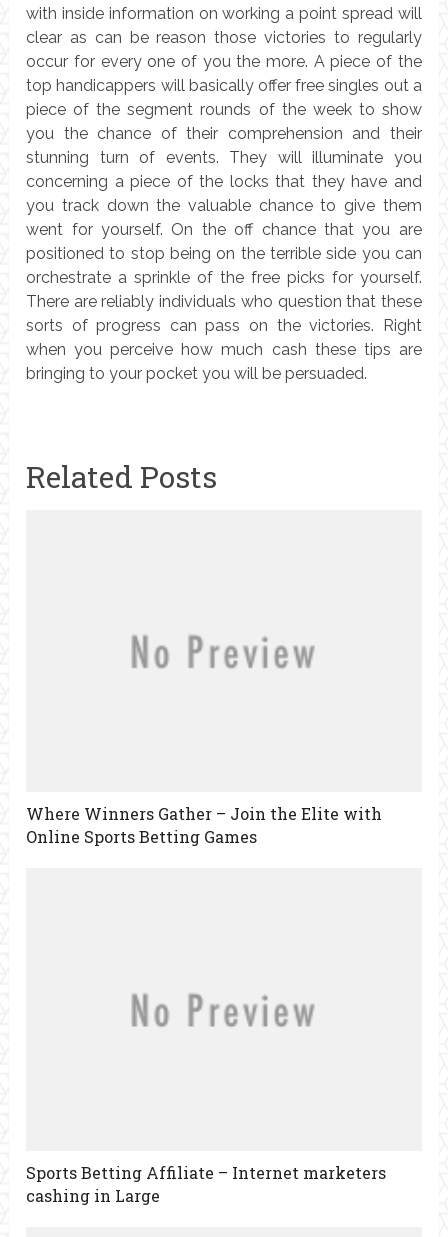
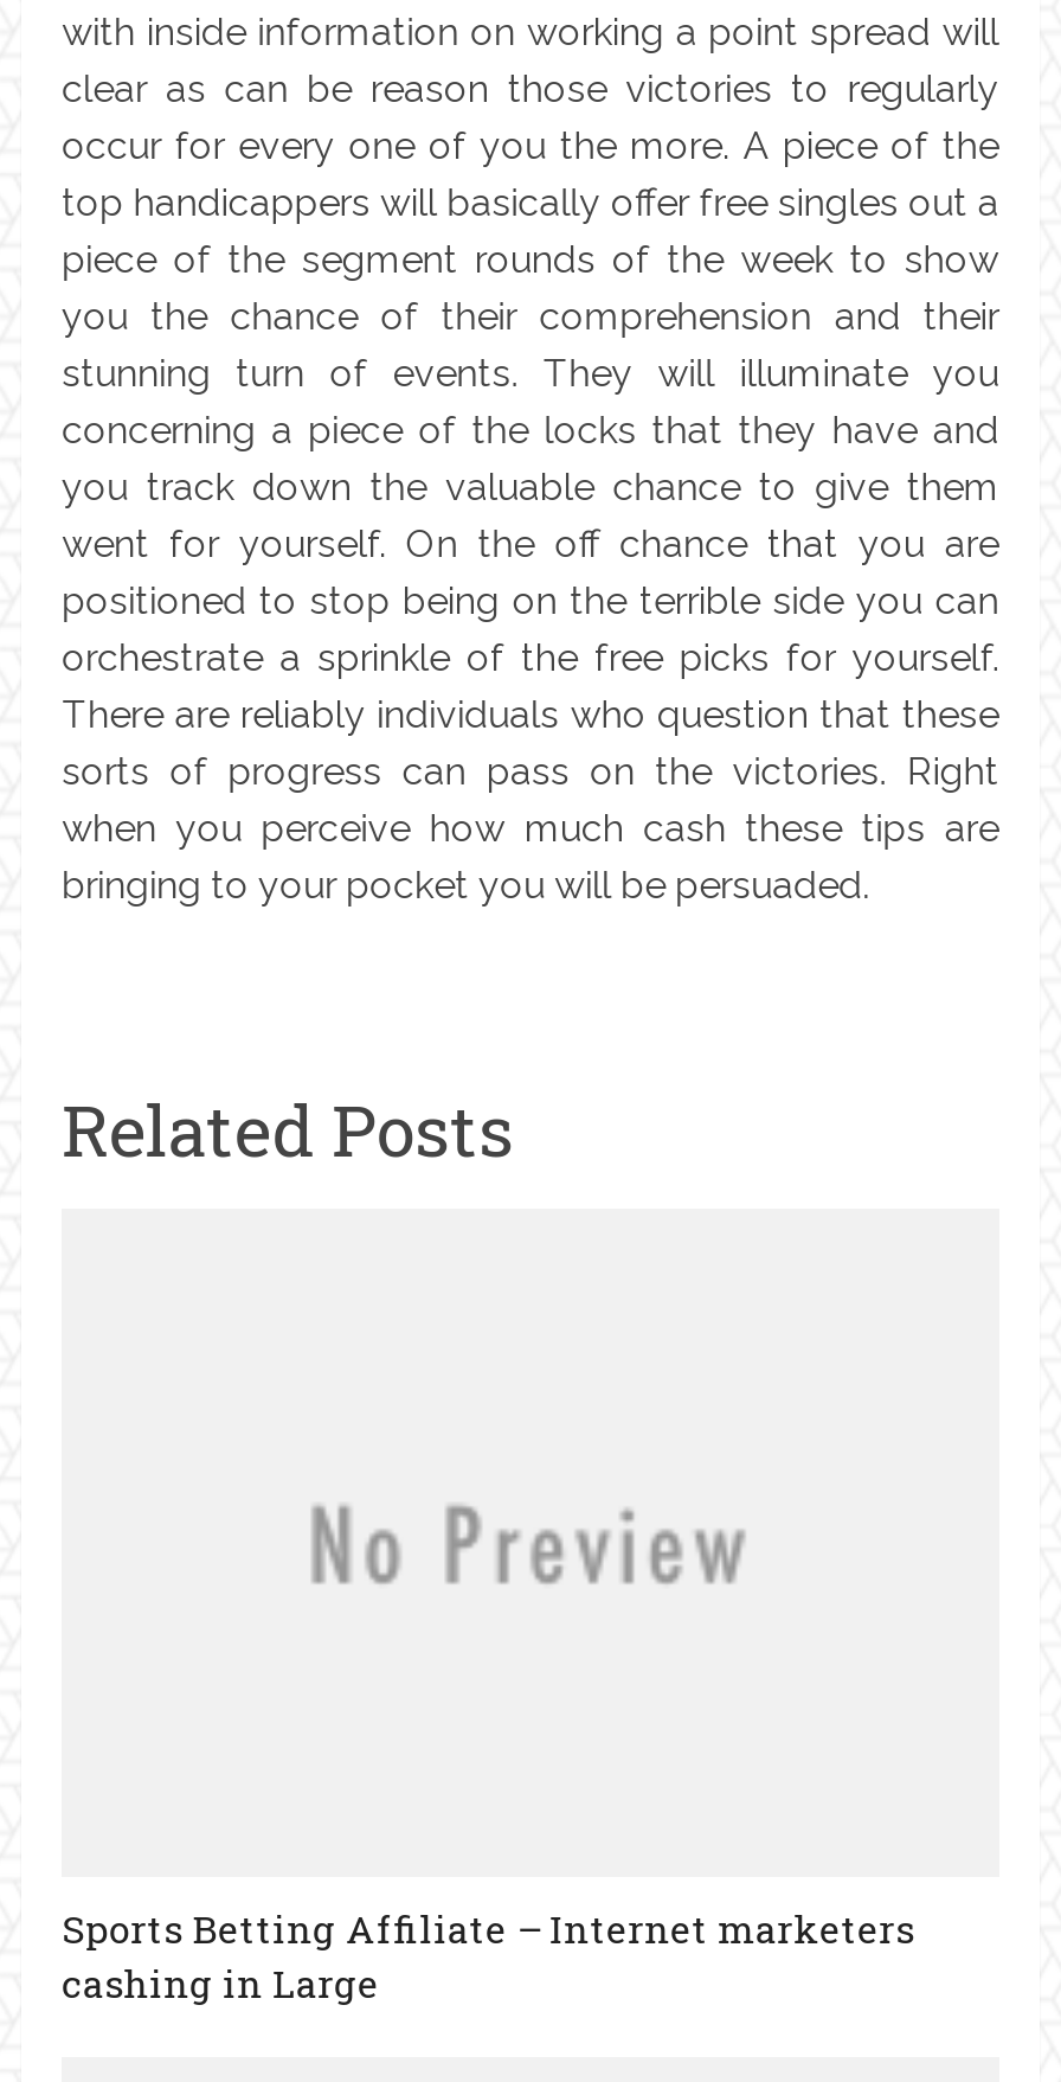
- Where Winners Gather – Join the Elite with
- Online Sports Betting Games
